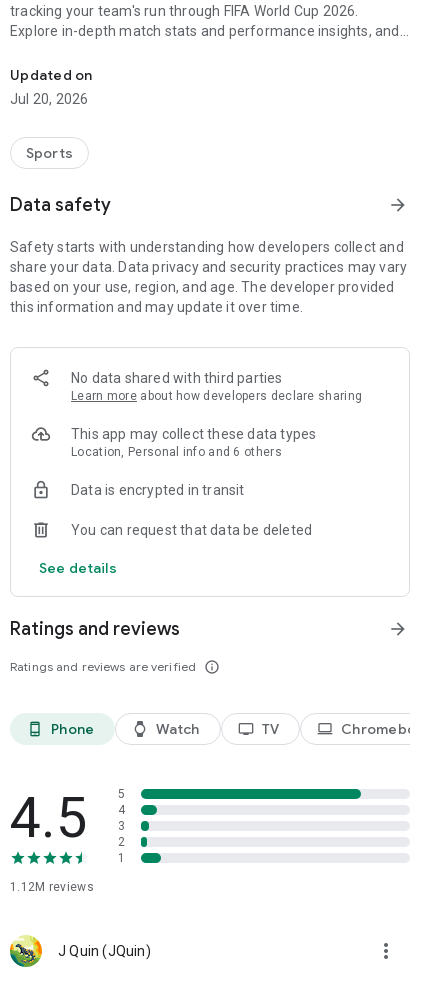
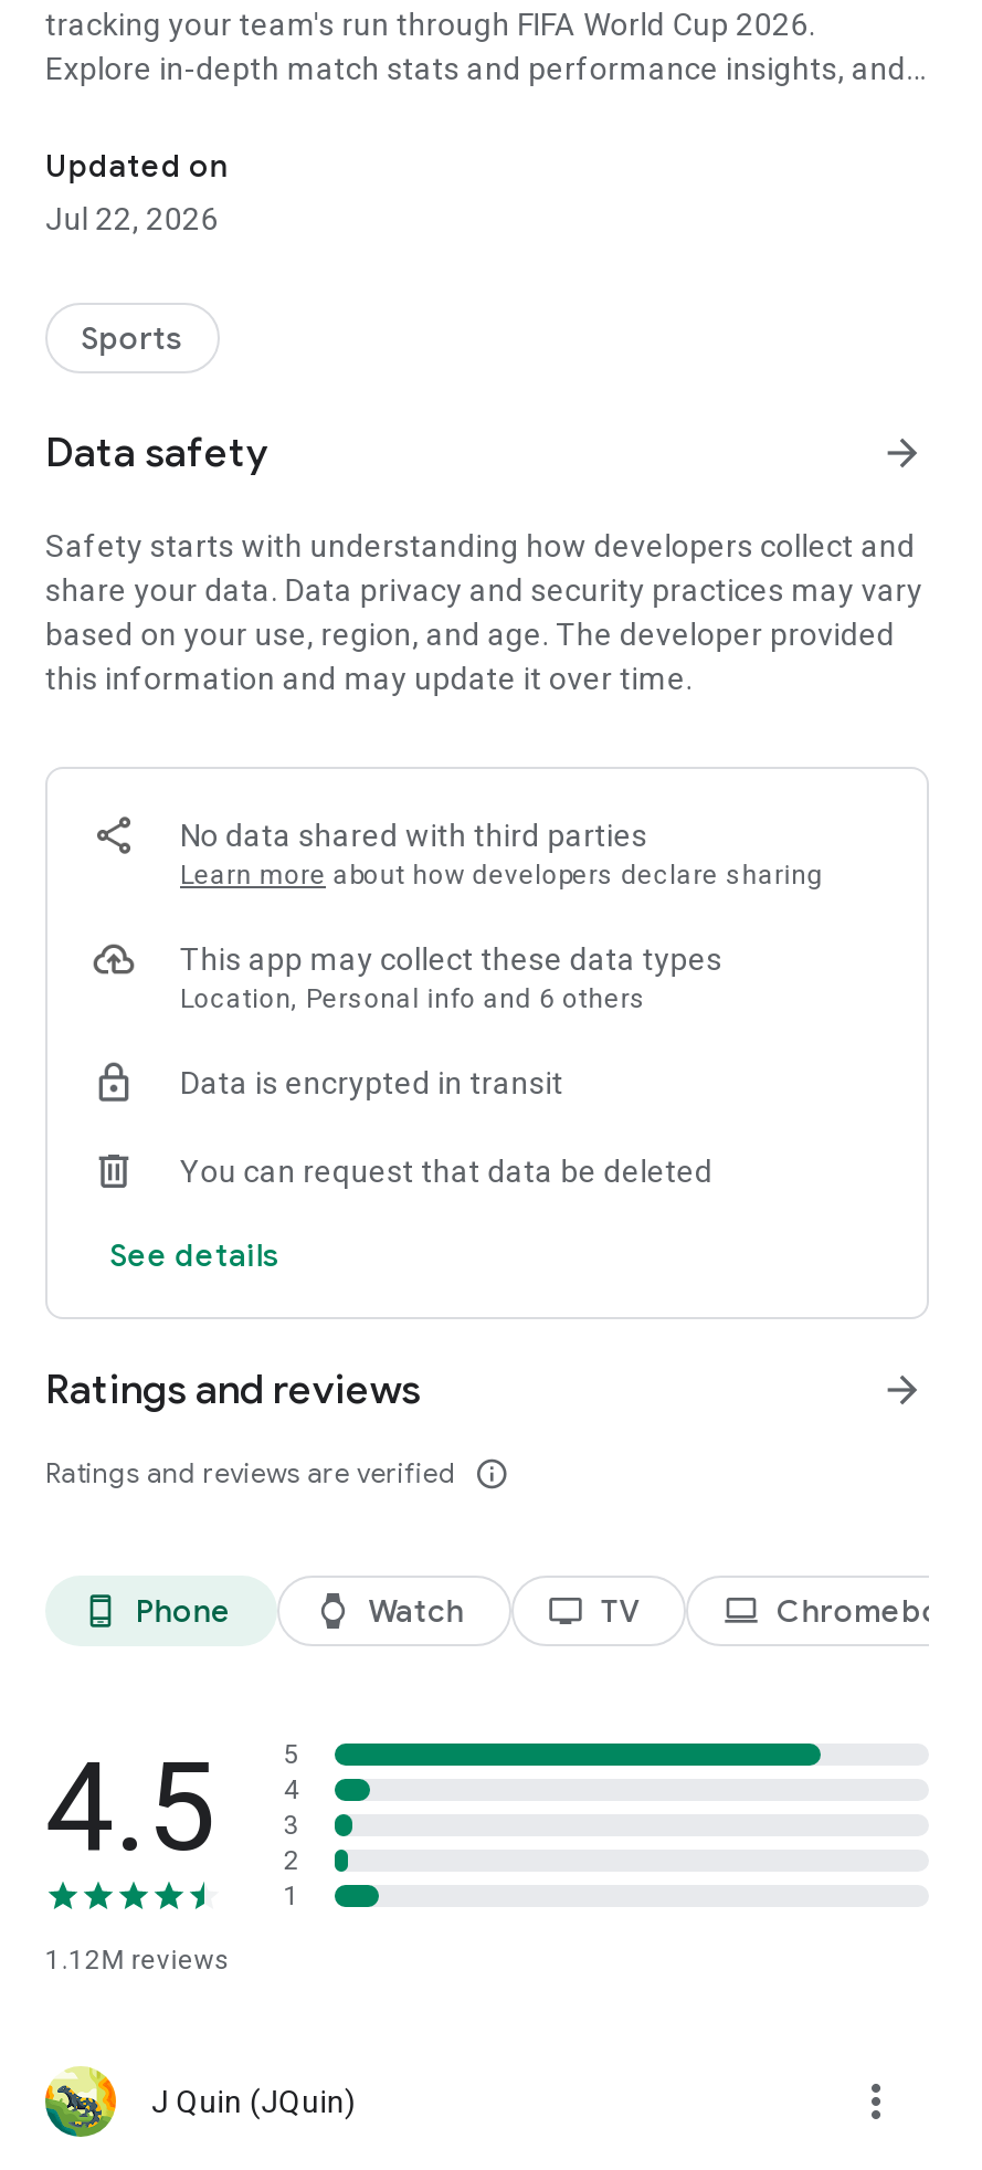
- Jul 20, 2026
+ Jul 22, 2026
